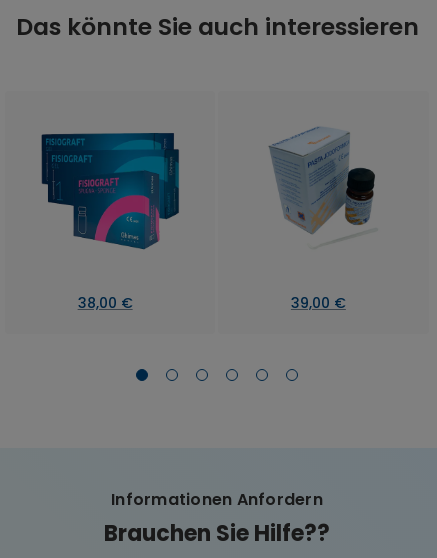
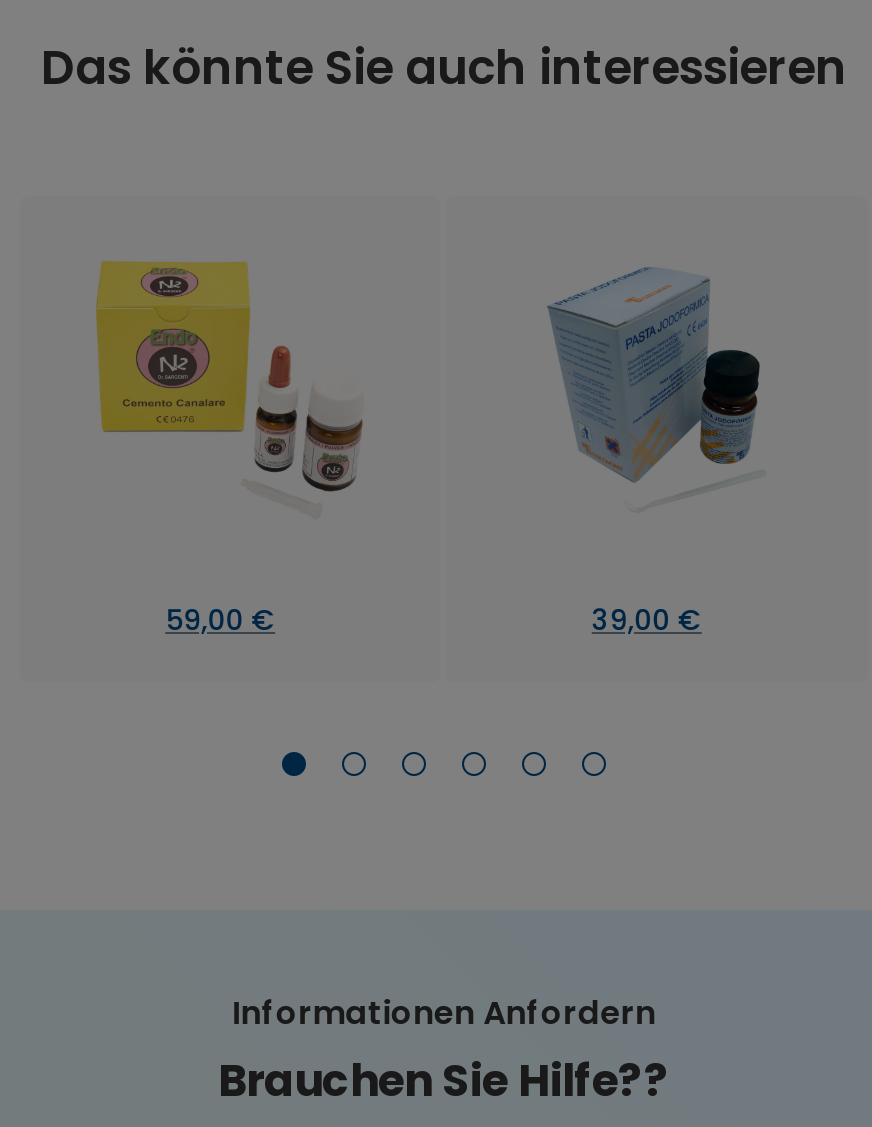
- [image]
+ [image]

- 38,00 €
+ 59,00 €
